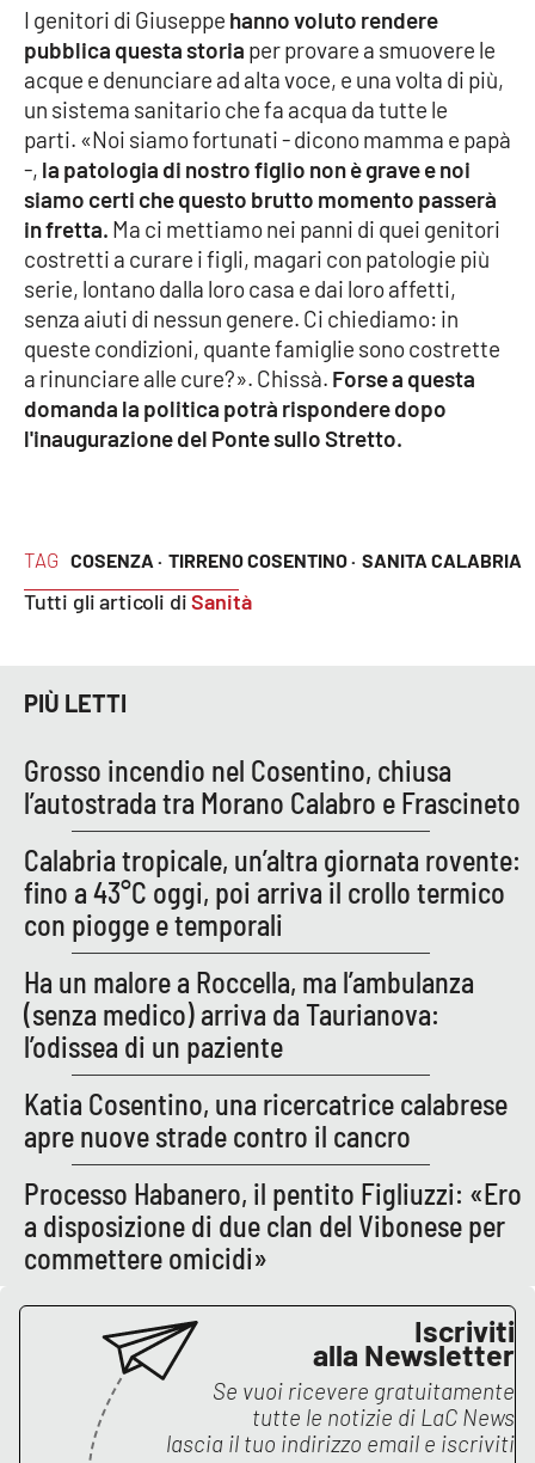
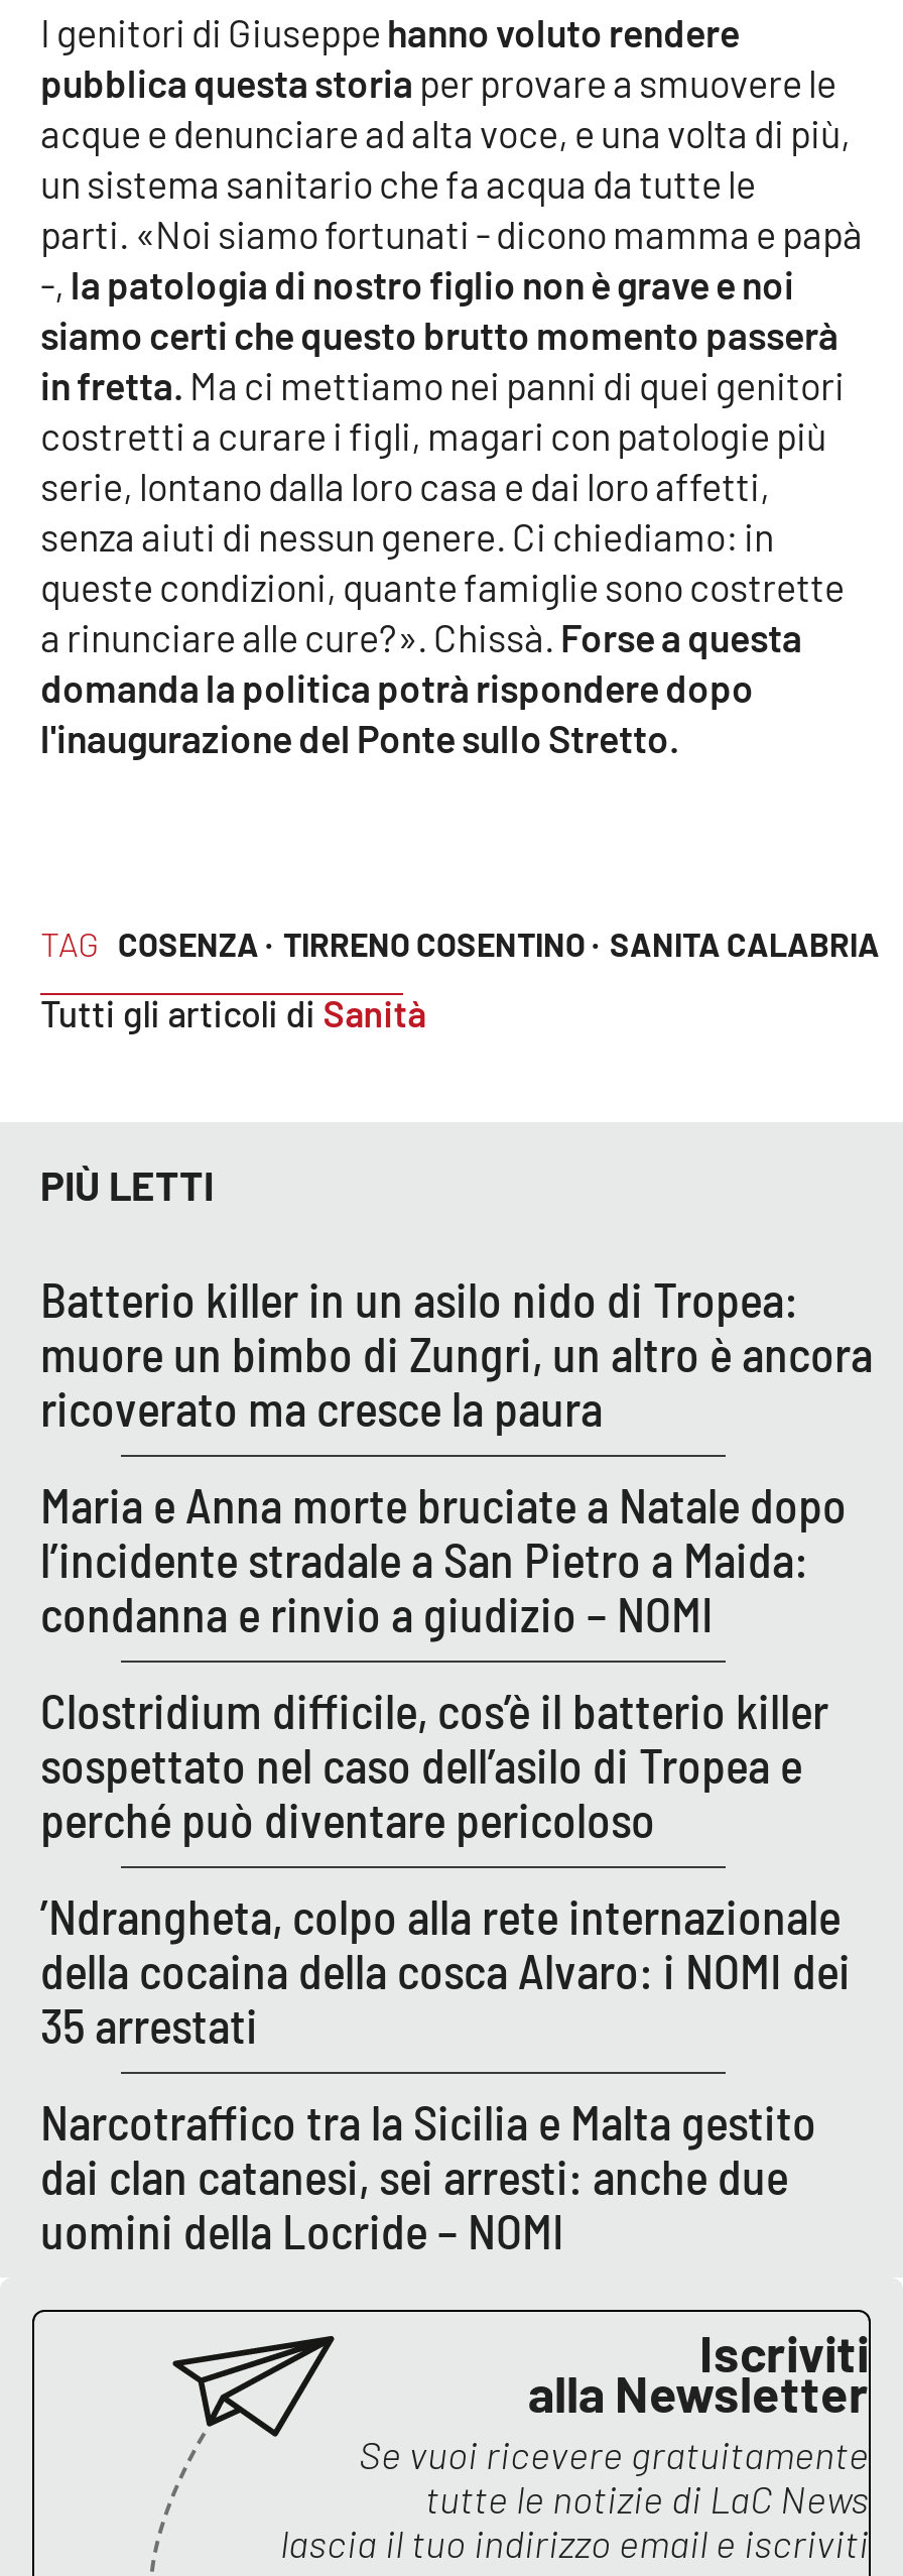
- Grosso incendio nel Cosentino, chiusa
- l’autostrada tra Morano Calabro e Frascineto
+ Batterio killer in un asilo nido di Tropea:
+ muore un bimbo di Zungri, un altro è ancora
+ ricoverato ma cresce la paura

- Calabria tropicale, un’altra giornata rovente:
- fino a 43°C oggi, poi arriva il crollo termico
- con piogge e temporali
+ Maria e Anna morte bruciate a Natale dopo
+ l’incidente stradale a San Pietro a Maida:
+ condanna e rinvio a giudizio – NOMI

- Ha un malore a Roccella, ma l’ambulanza
- (senza medico) arriva da Taurianova:
- l’odissea di un paziente
+ Clostridium difficile, cos’è il batterio killer
+ sospettato nel caso dell’asilo di Tropea e
+ perché può diventare pericoloso

- Katia Cosentino, una ricercatrice calabrese
- apre nuove strade contro il cancro
+ ’Ndrangheta, colpo alla rete internazionale
+ della cocaina della cosca Alvaro: i NOMI dei
+ 35 arrestati

- Processo Habanero, il pentito Figliuzzi: «Ero
- a disposizione di due clan del Vibonese per
- commettere omicidi»
+ Narcotraffico tra la Sicilia e Malta gestito
+ dai clan catanesi, sei arresti: anche due
+ uomini della Locride – NOMI
